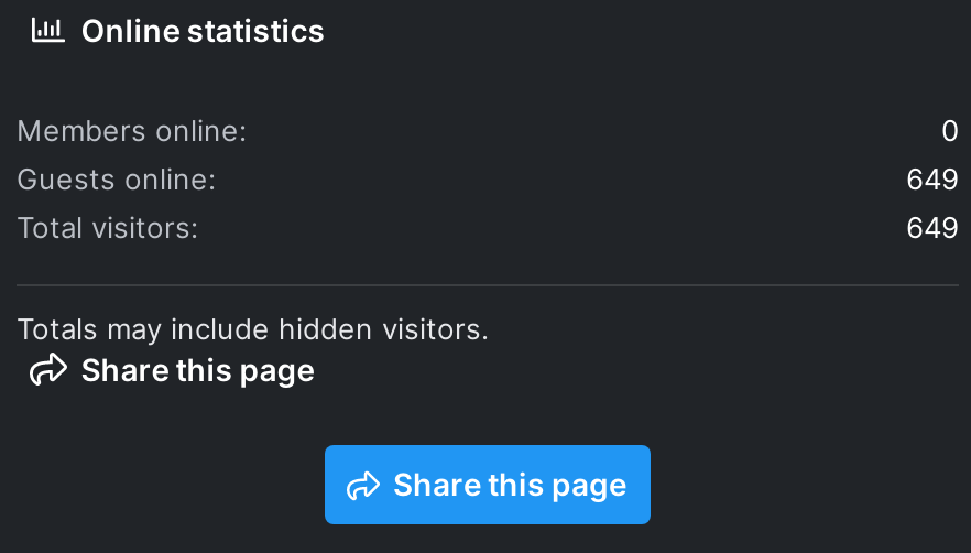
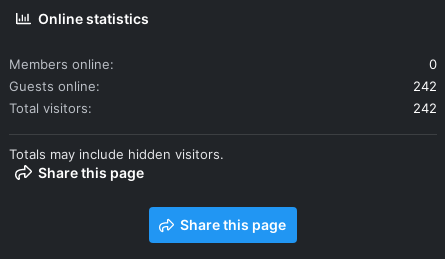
- 649
+ 242

- 649
+ 242
